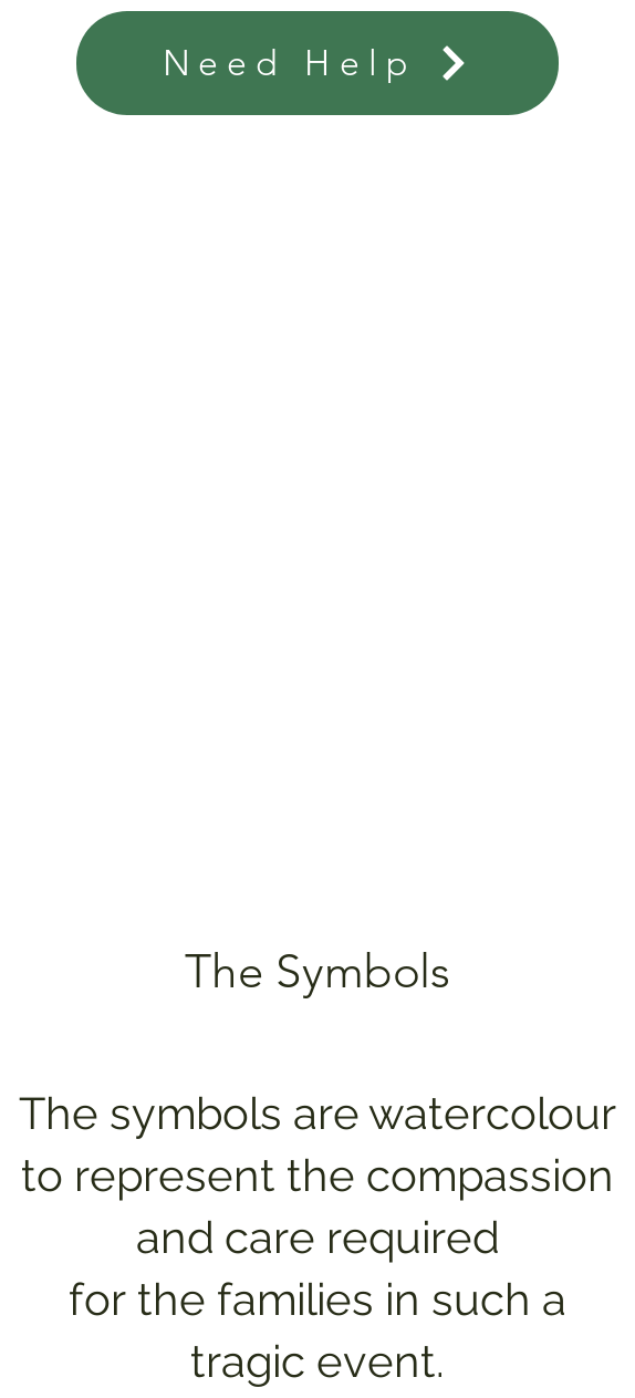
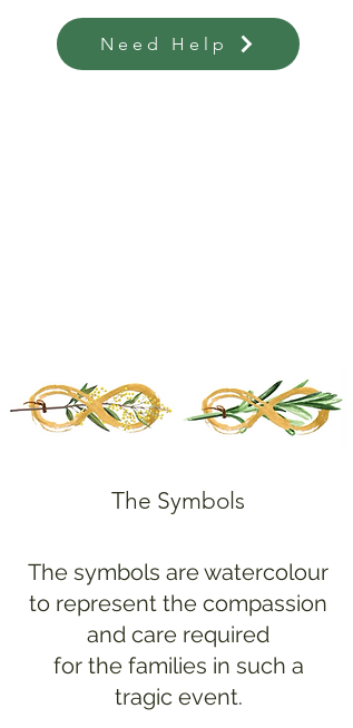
+ [image]

+ [image]
